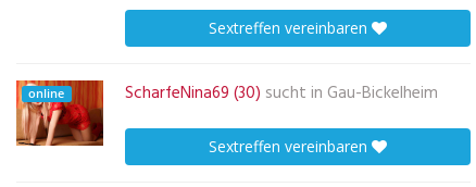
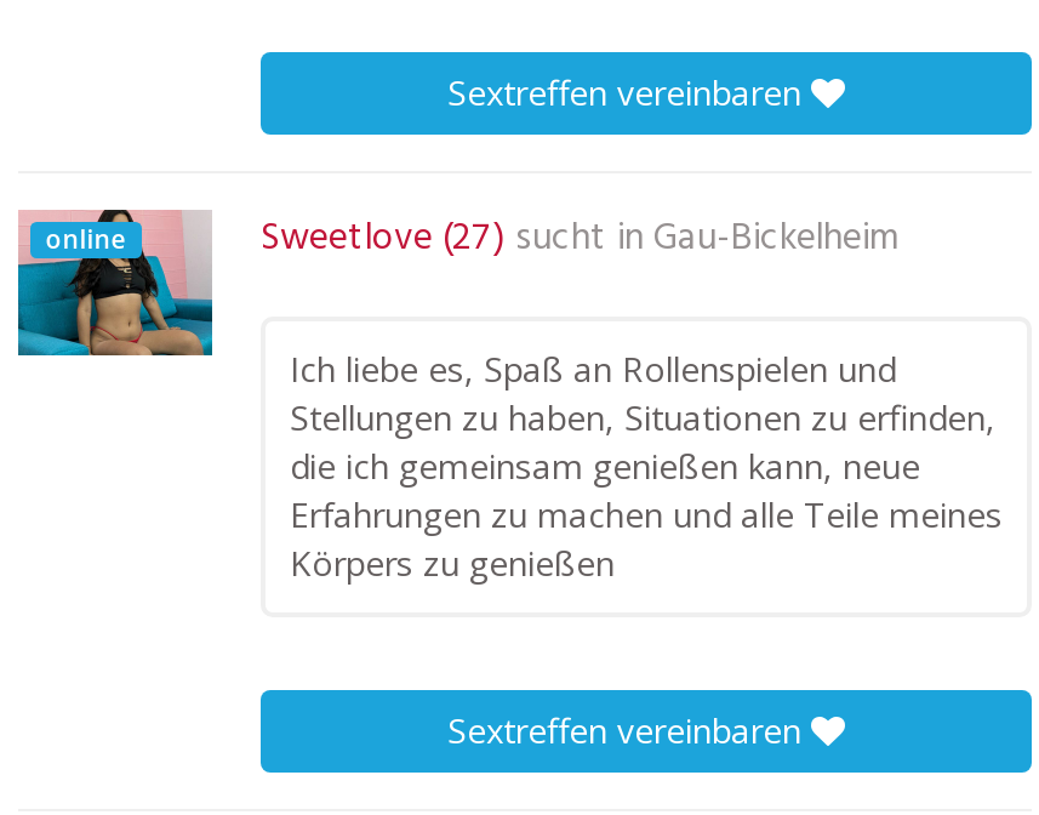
- [image]
- ScharfeNina69 (30) sucht in Gau-Bickelheim
+ [image]
+ Sweetlove (27) sucht in Gau-Bickelheim
+ Ich liebe es, Spaß an Rollenspielen und
+ Stellungen zu haben, Situationen zu erfinden,
+ die ich gemeinsam genießen kann, neue
+ Erfahrungen zu machen und alle Teile meines
+ Körpers zu genießen
